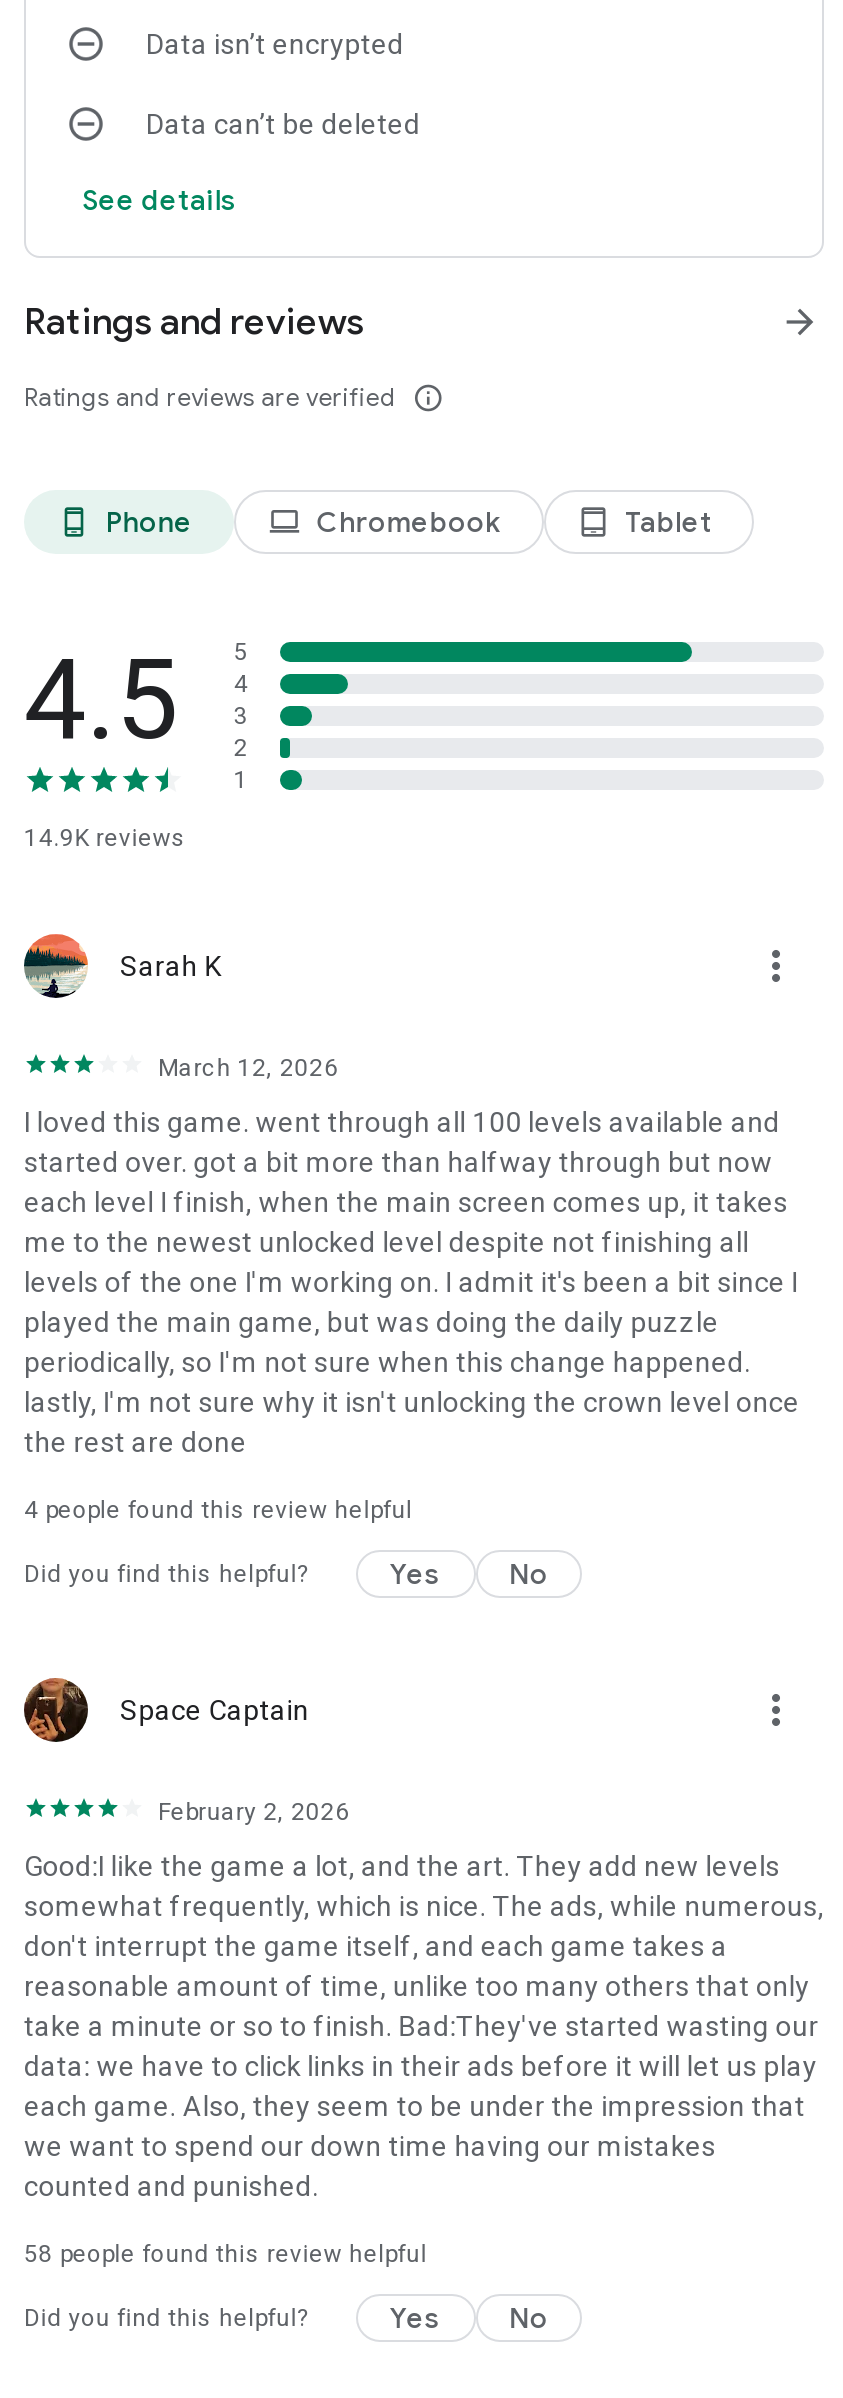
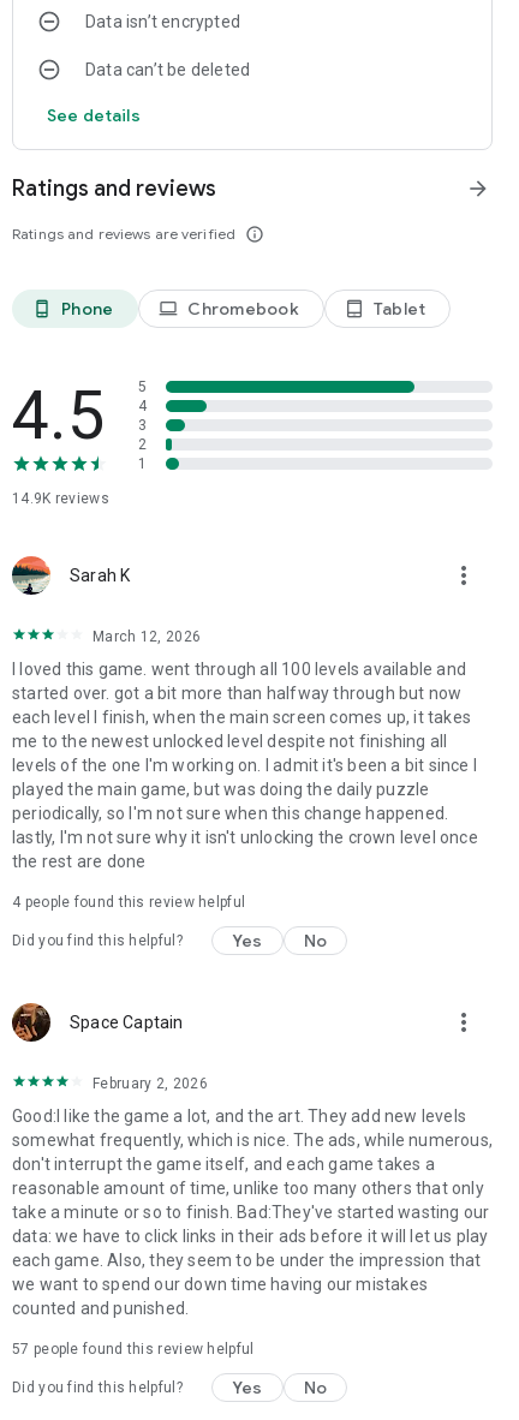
- 58 people found this review helpful
+ 57 people found this review helpful
